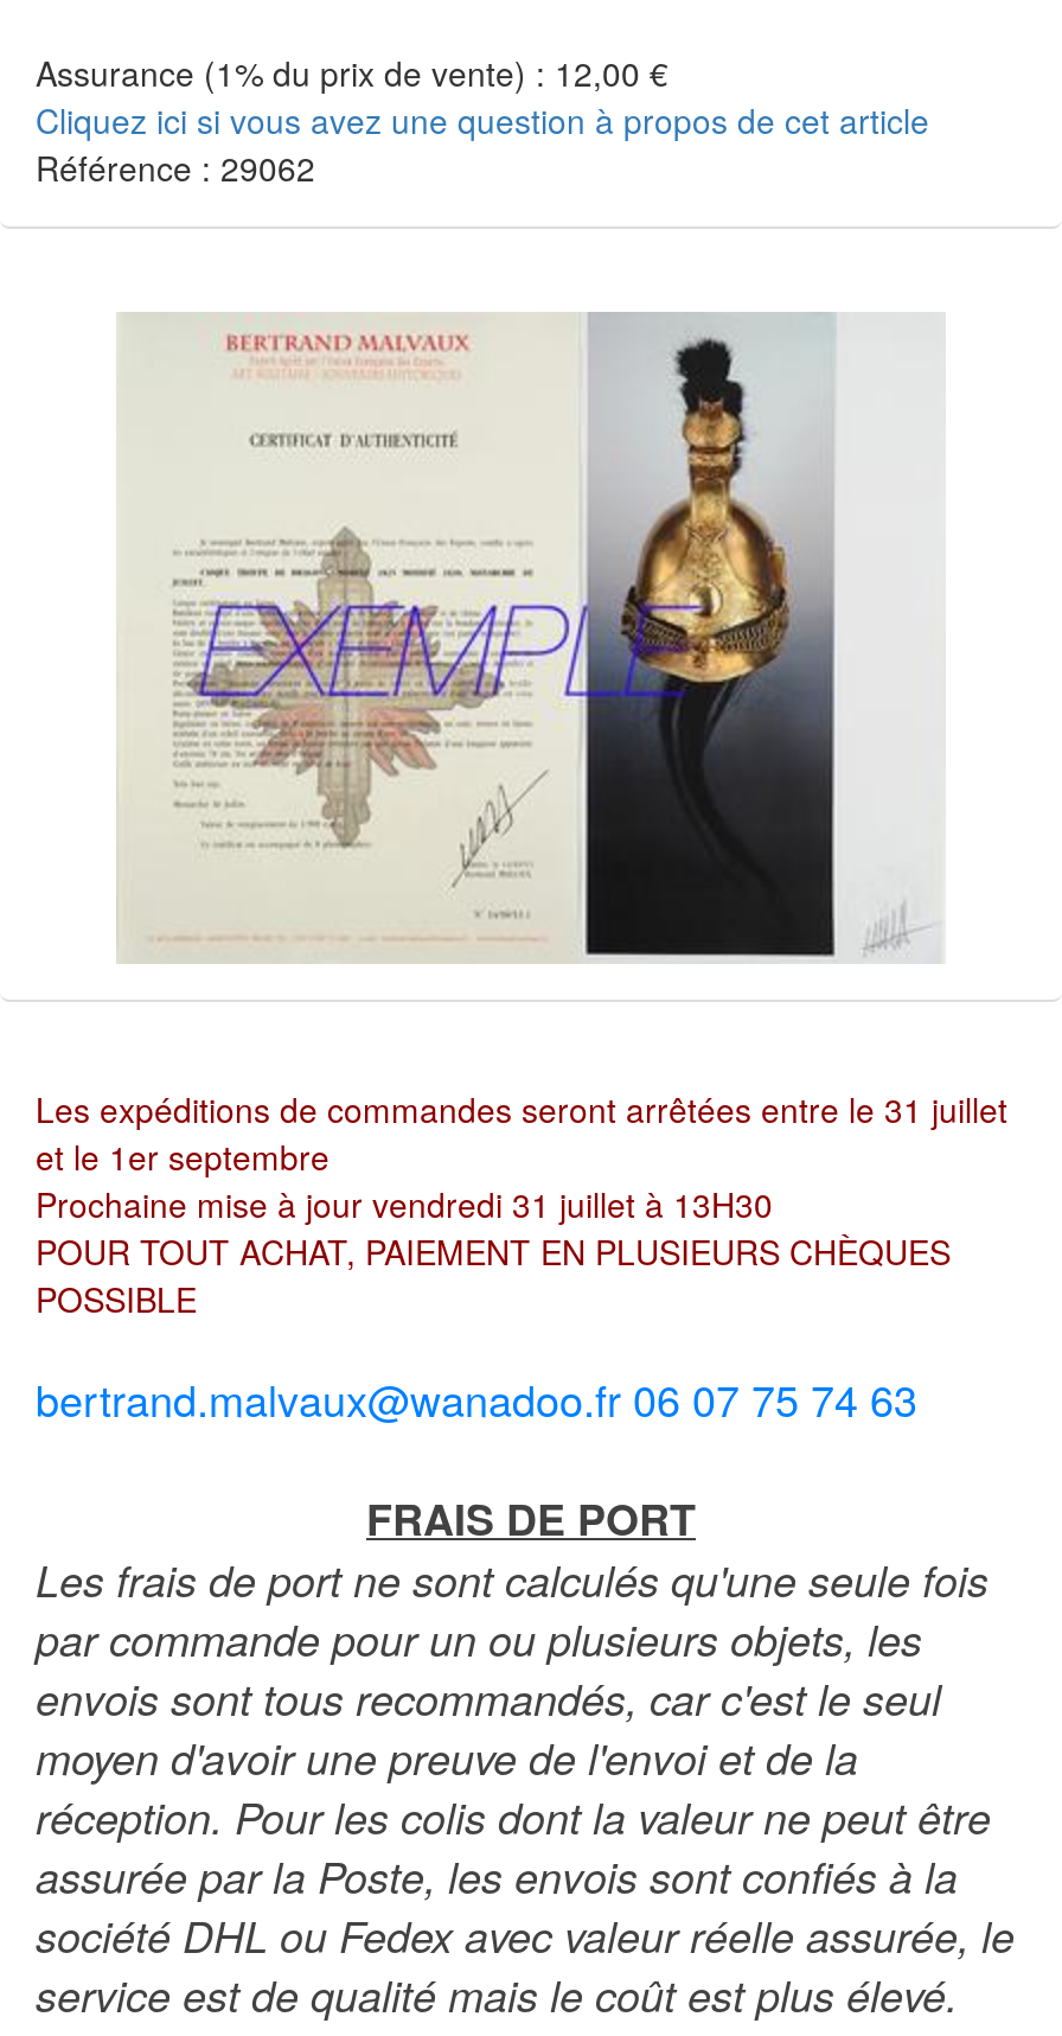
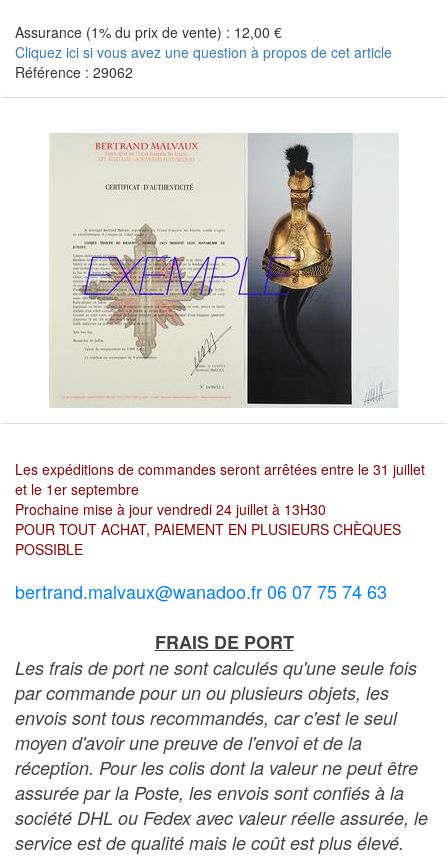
- Prochaine mise à jour vendredi 31 juillet à 13H30
+ Prochaine mise à jour vendredi 24 juillet à 13H30
